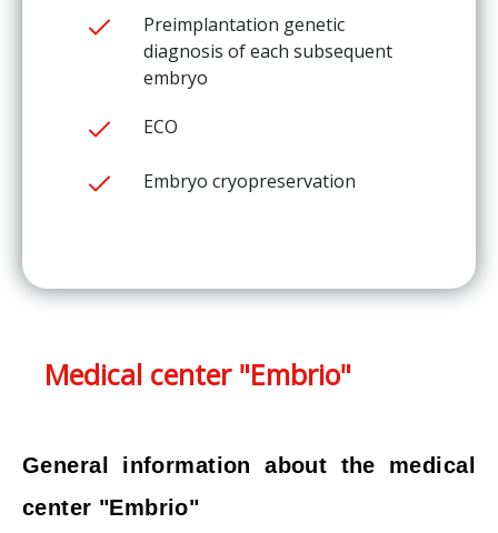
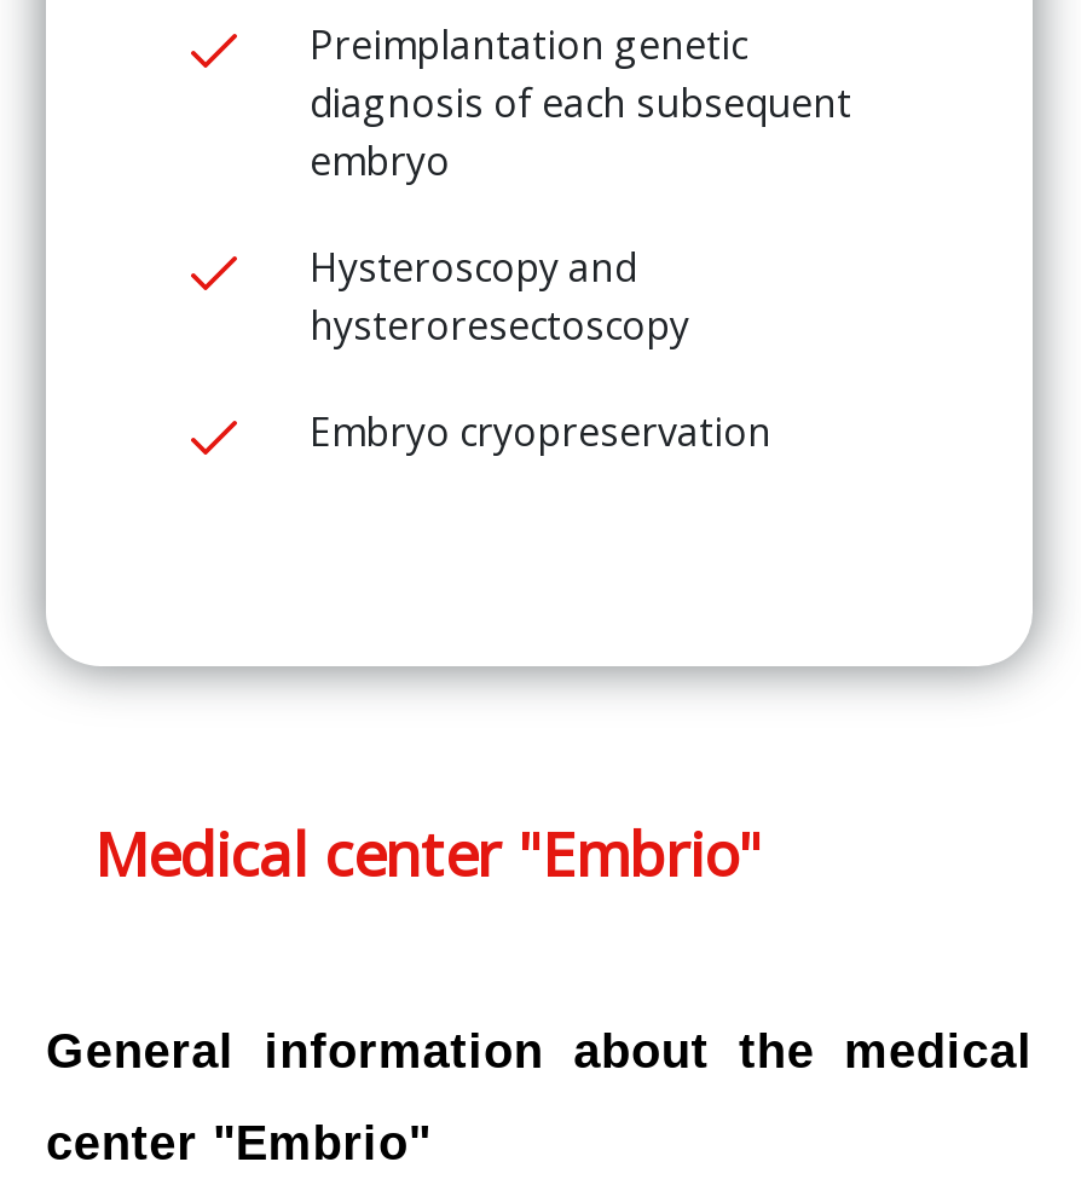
- ECO
+ Hysteroscopy and
+ hysteroresectoscopy
